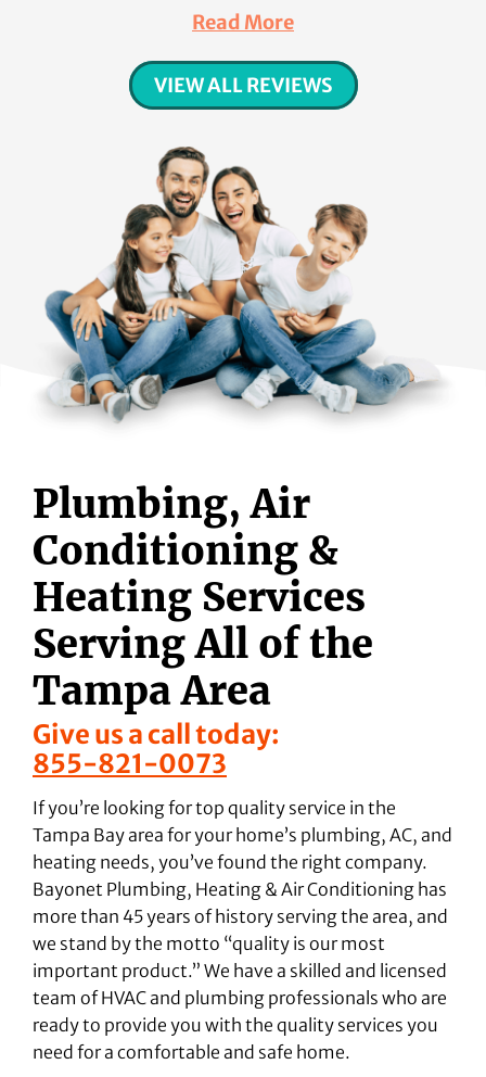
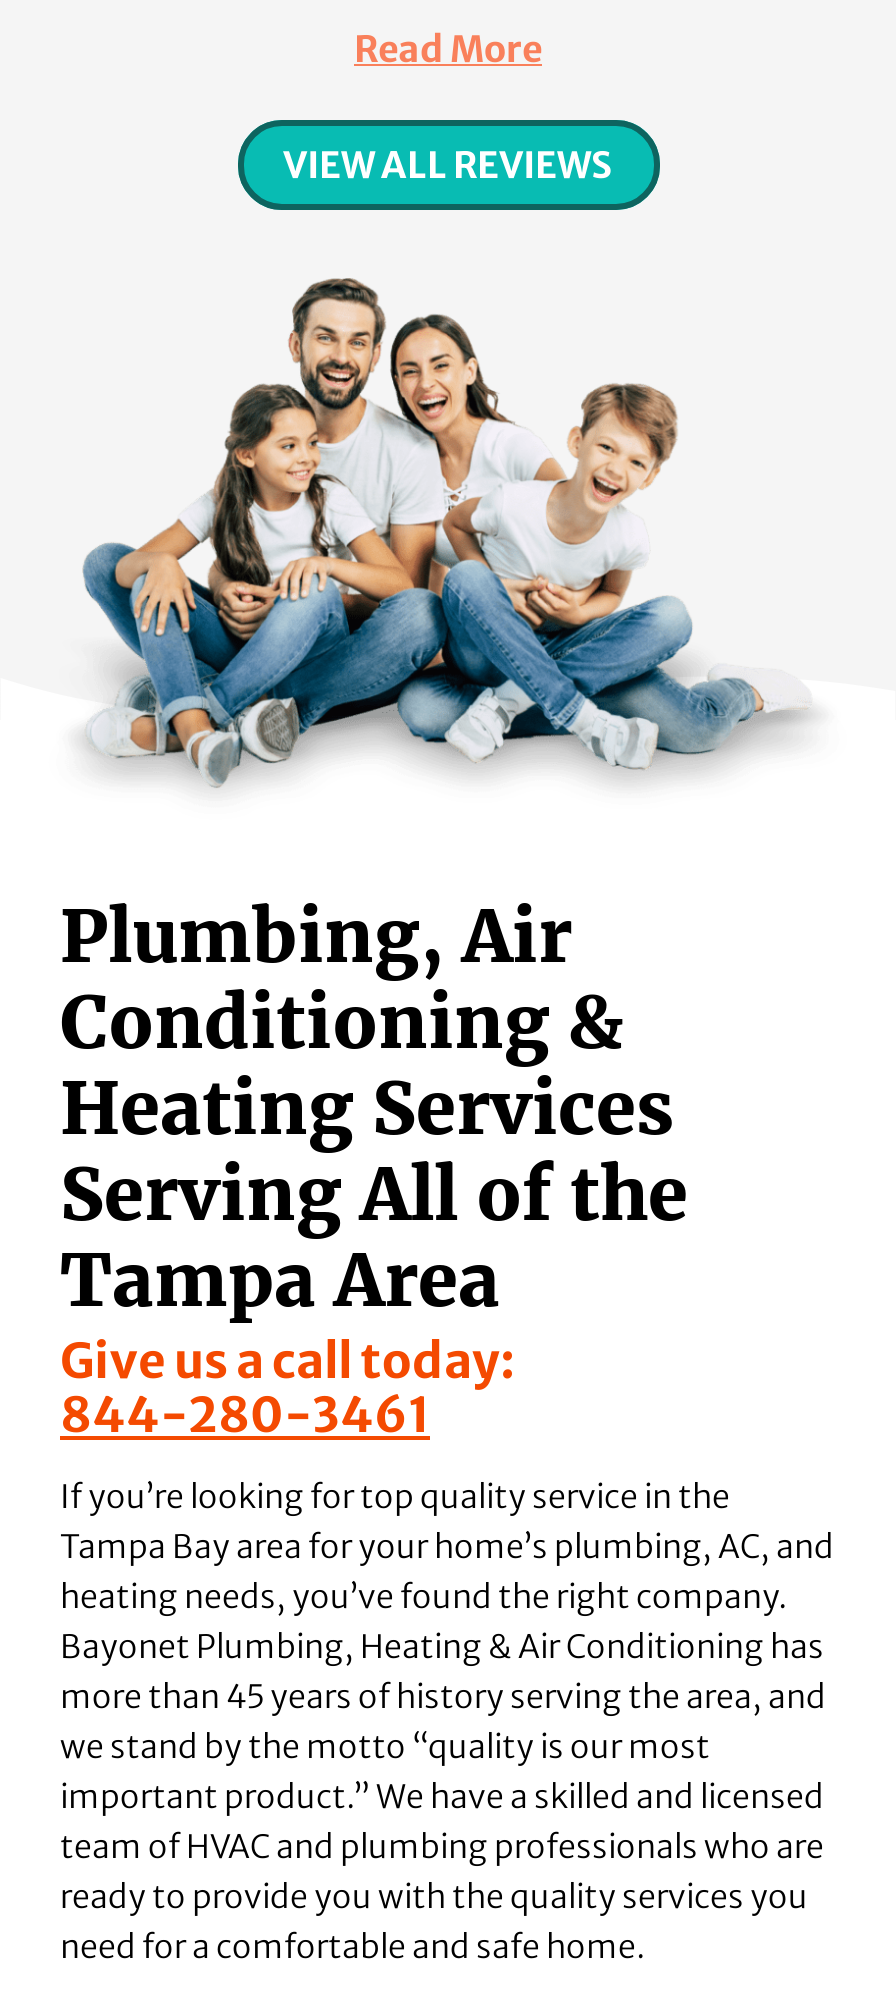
- 855-821-0073
+ 844-280-3461
